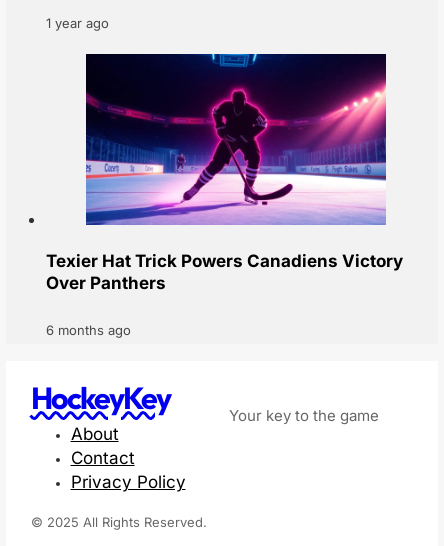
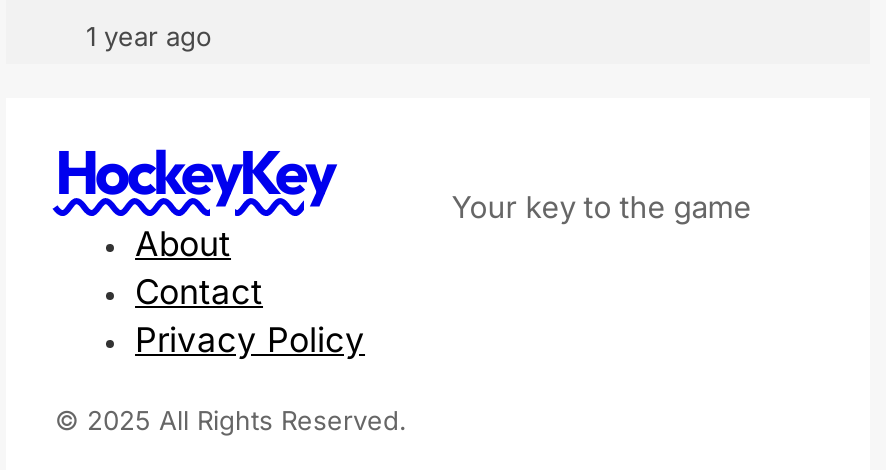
- [image]
- Texier Hat Trick Powers Canadiens Victory
- Over Panthers
- 6 months ago
